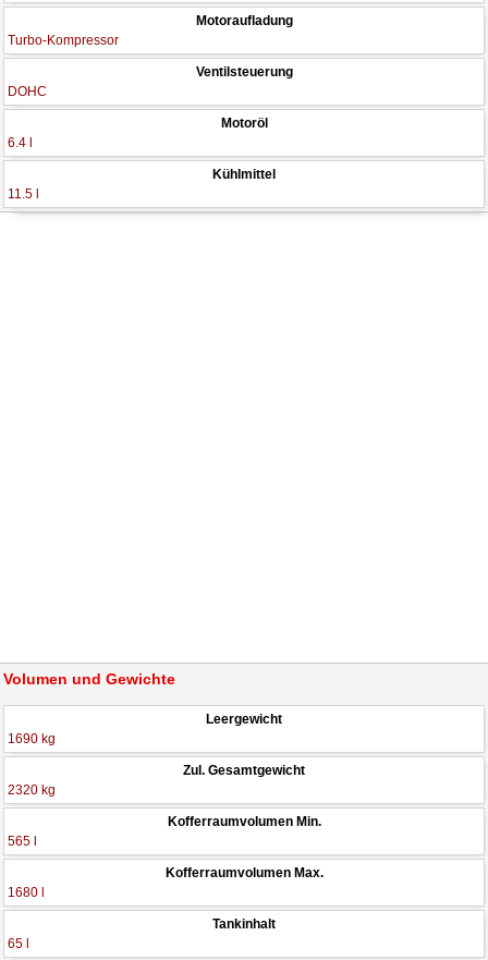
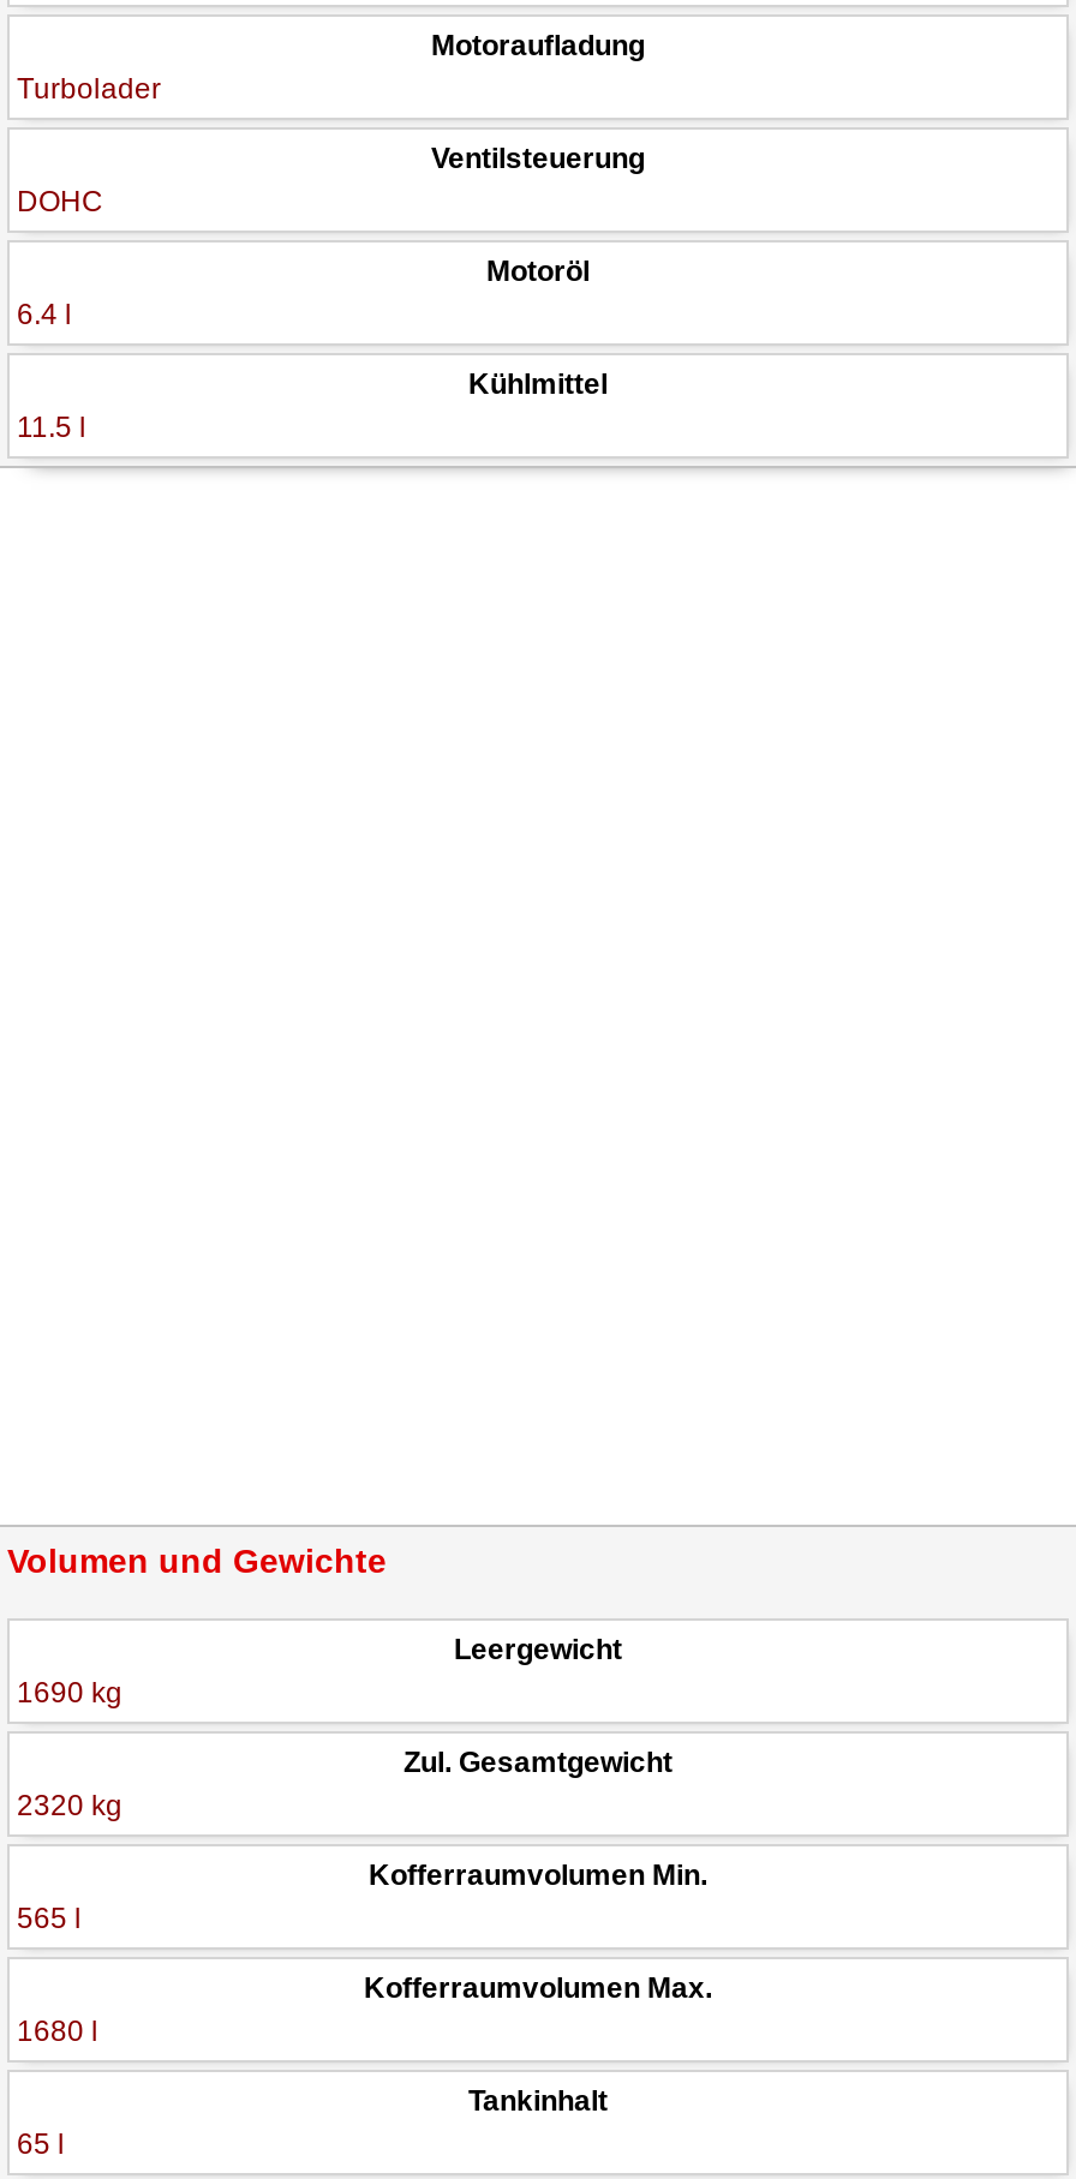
- Turbo-Kompressor
+ Turbolader
